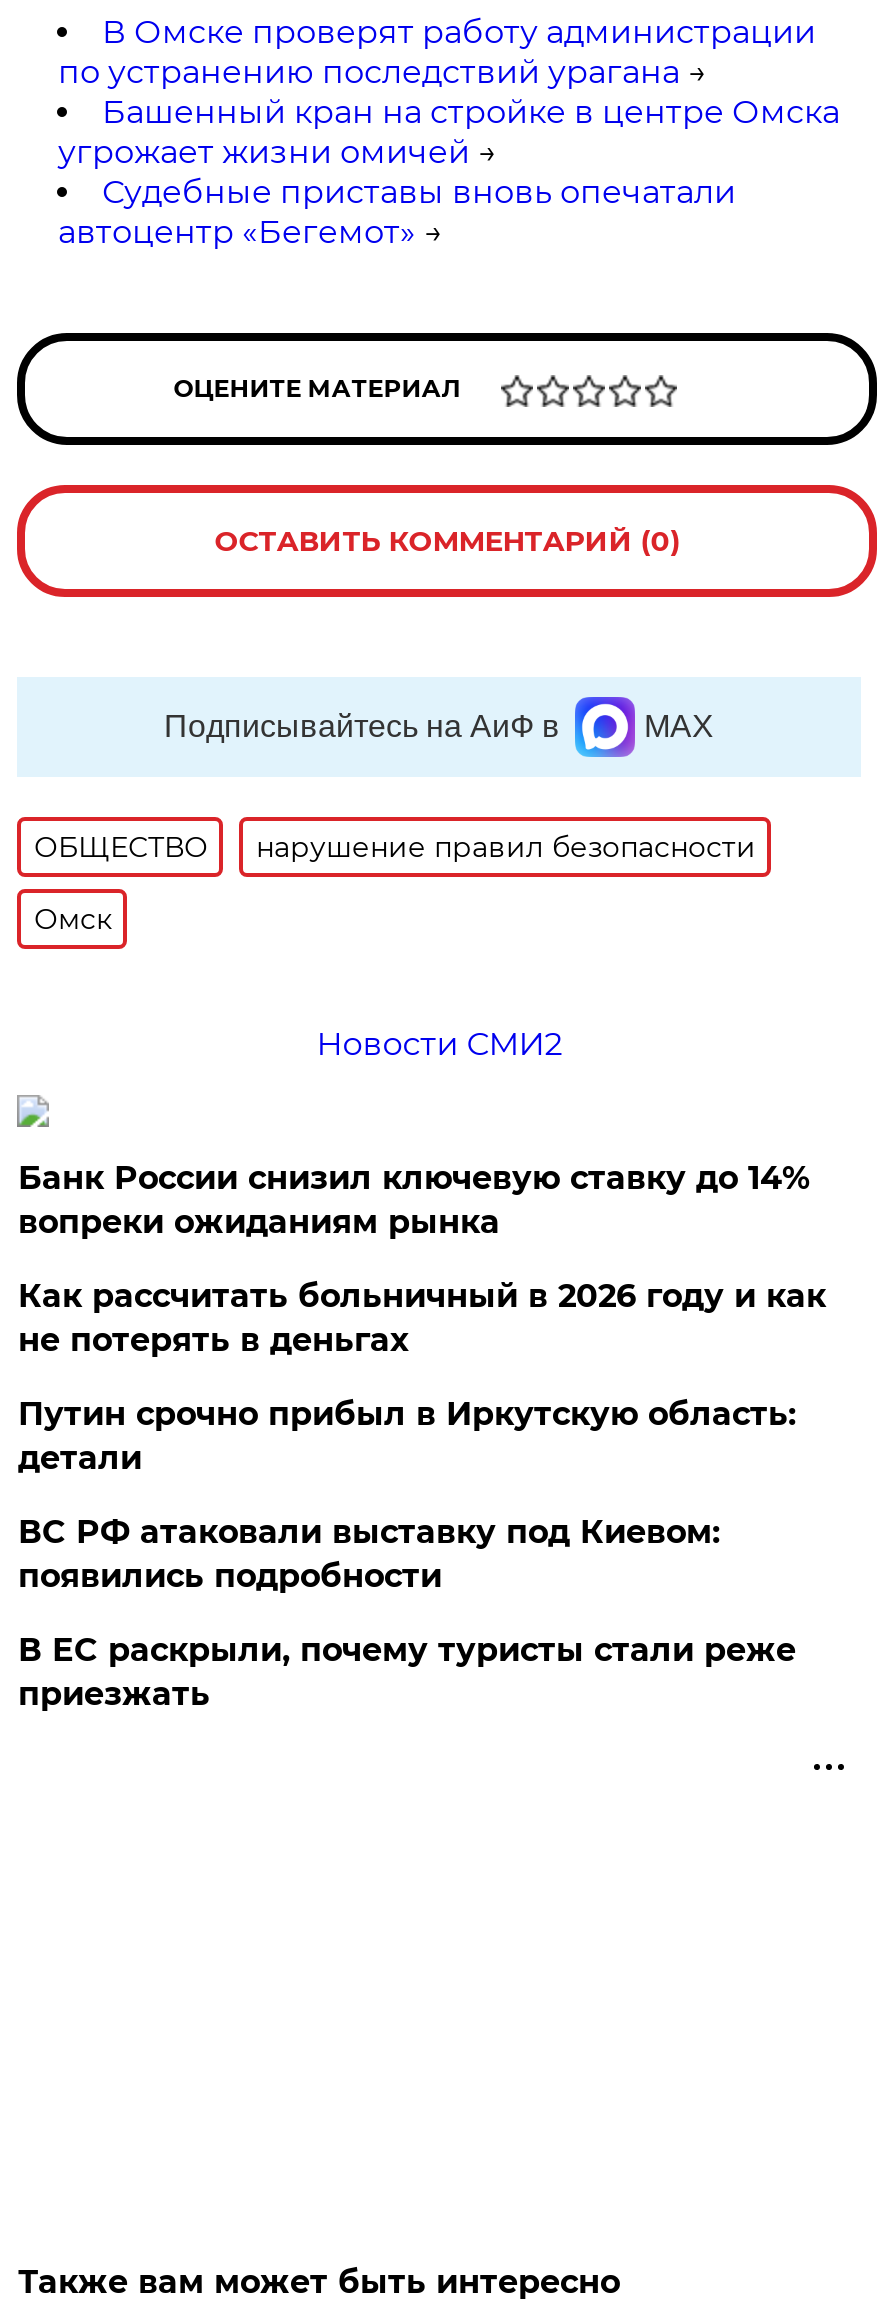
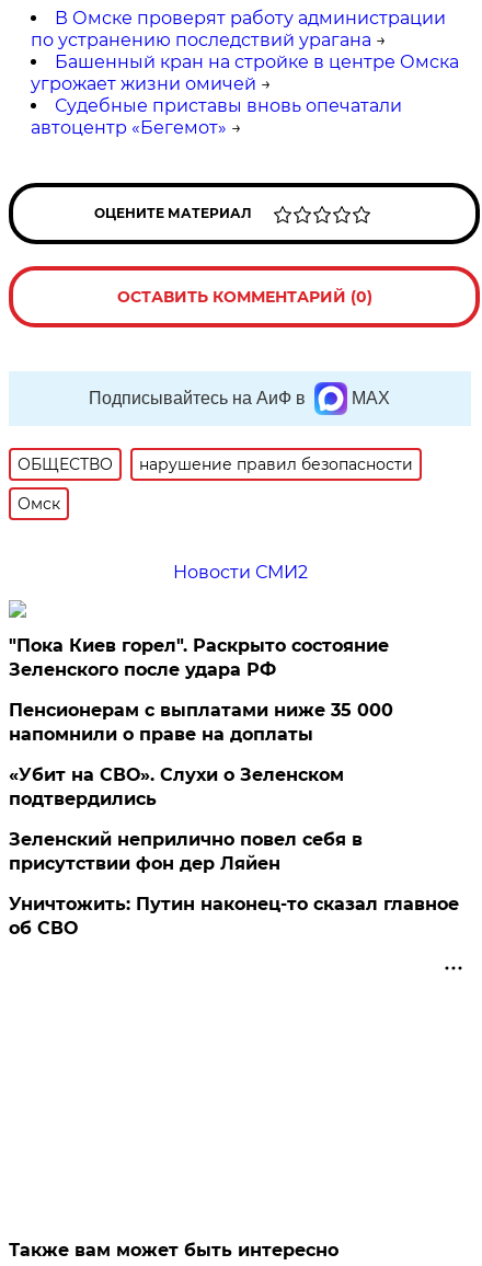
- Банк России снизил ключевую ставку до 14%
- вопреки ожиданиям рынка
+ "Пока Киев горел". Раскрыто состояние
+ Зеленского после удара РФ

- Как рассчитать больничный в 2026 году и как
- не потерять в деньгах
+ Пенсионерам с выплатами ниже 35 000
+ напомнили о праве на доплаты

- Путин срочно прибыл в Иркутскую область:
- детали
+ «Убит на СВО». Слухи о Зеленском
+ подтвердились

- ВС РФ атаковали выставку под Киевом:
- появились подробности
+ Зеленский неприлично повел cебя в
+ присутствии фон дер Ляйен

- В ЕС раскрыли, почему туристы стали реже
- приезжать
+ Уничтожить: Путин наконец-то сказал главное
+ об СВО
